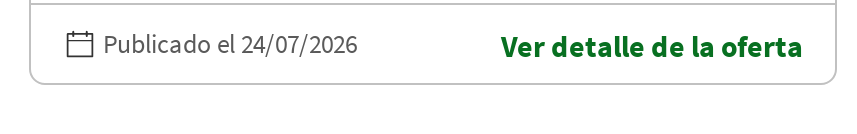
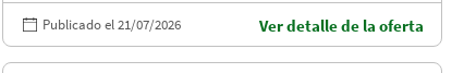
- Publicado el 24/07/2026
+ Publicado el 21/07/2026
